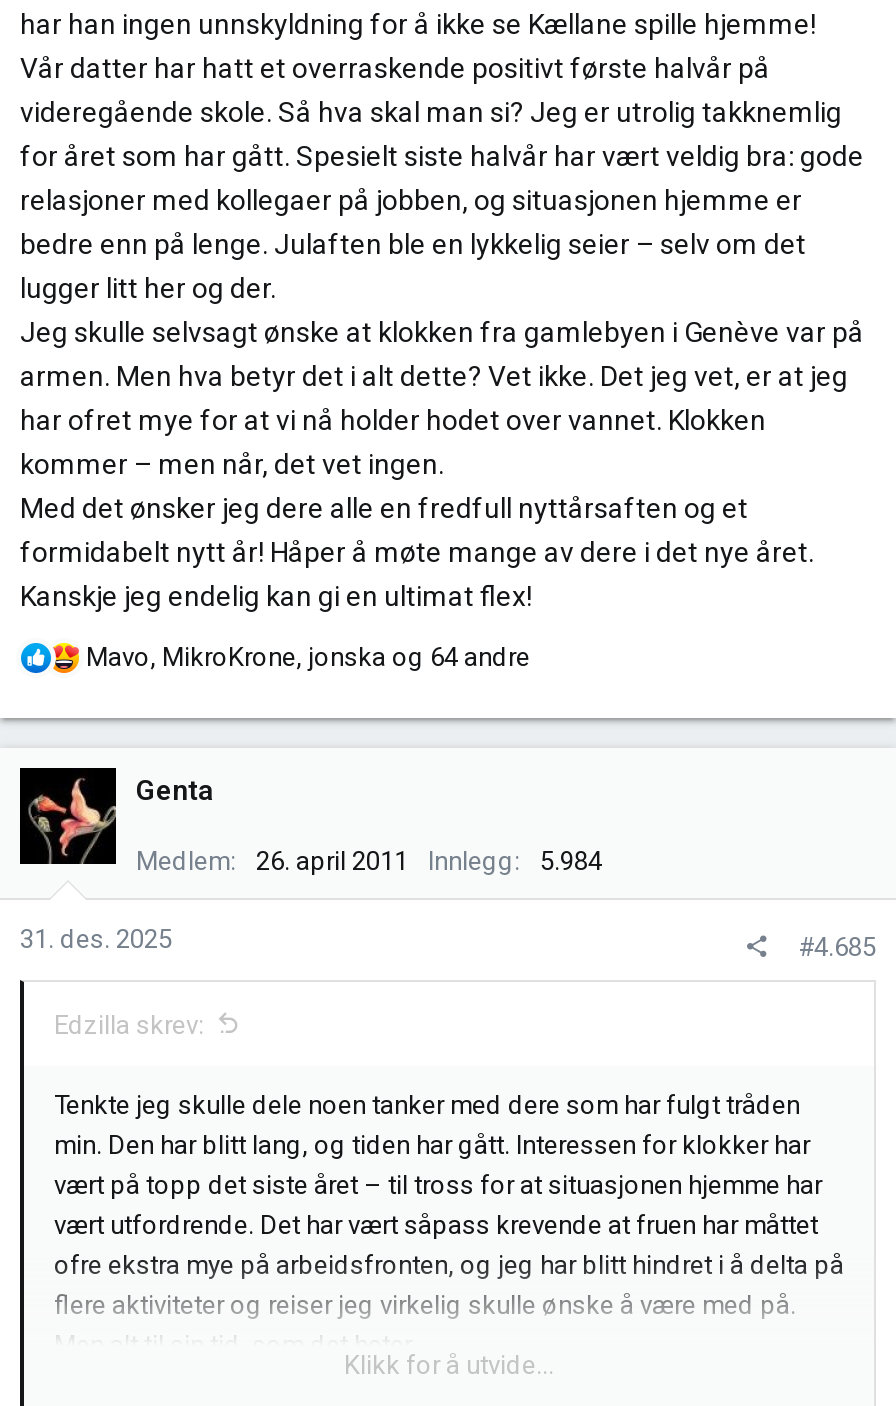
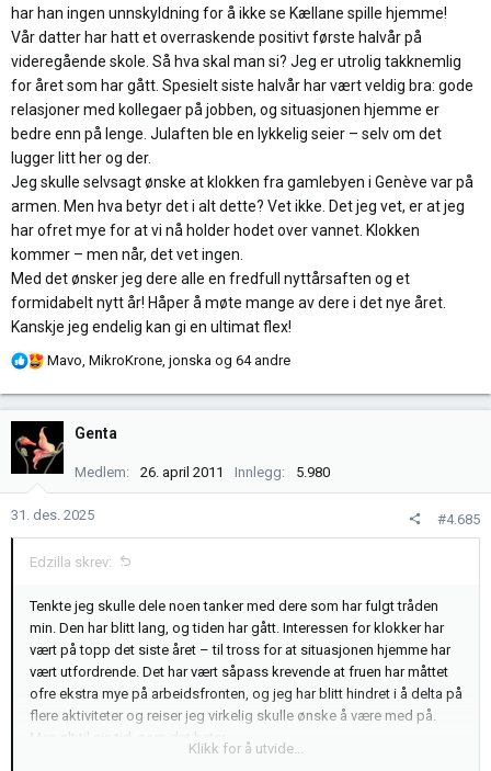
- 5.984
+ 5.980
